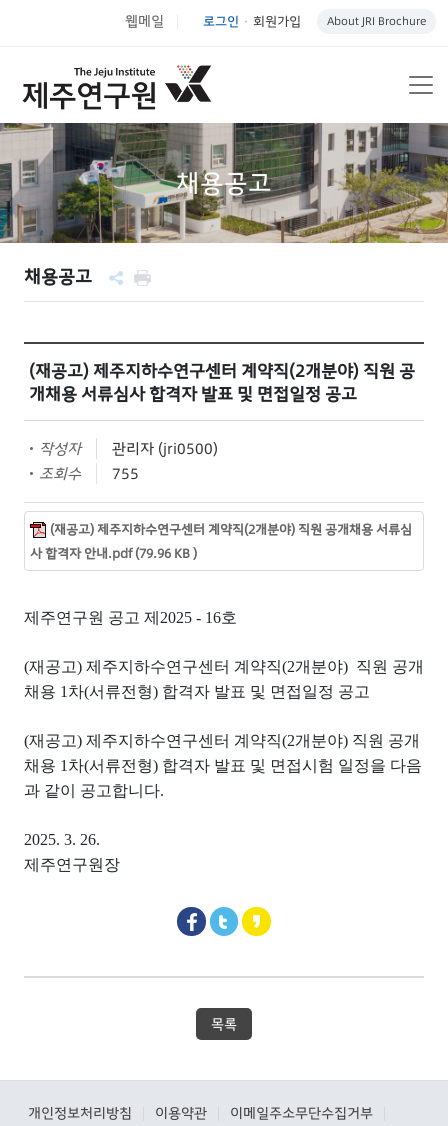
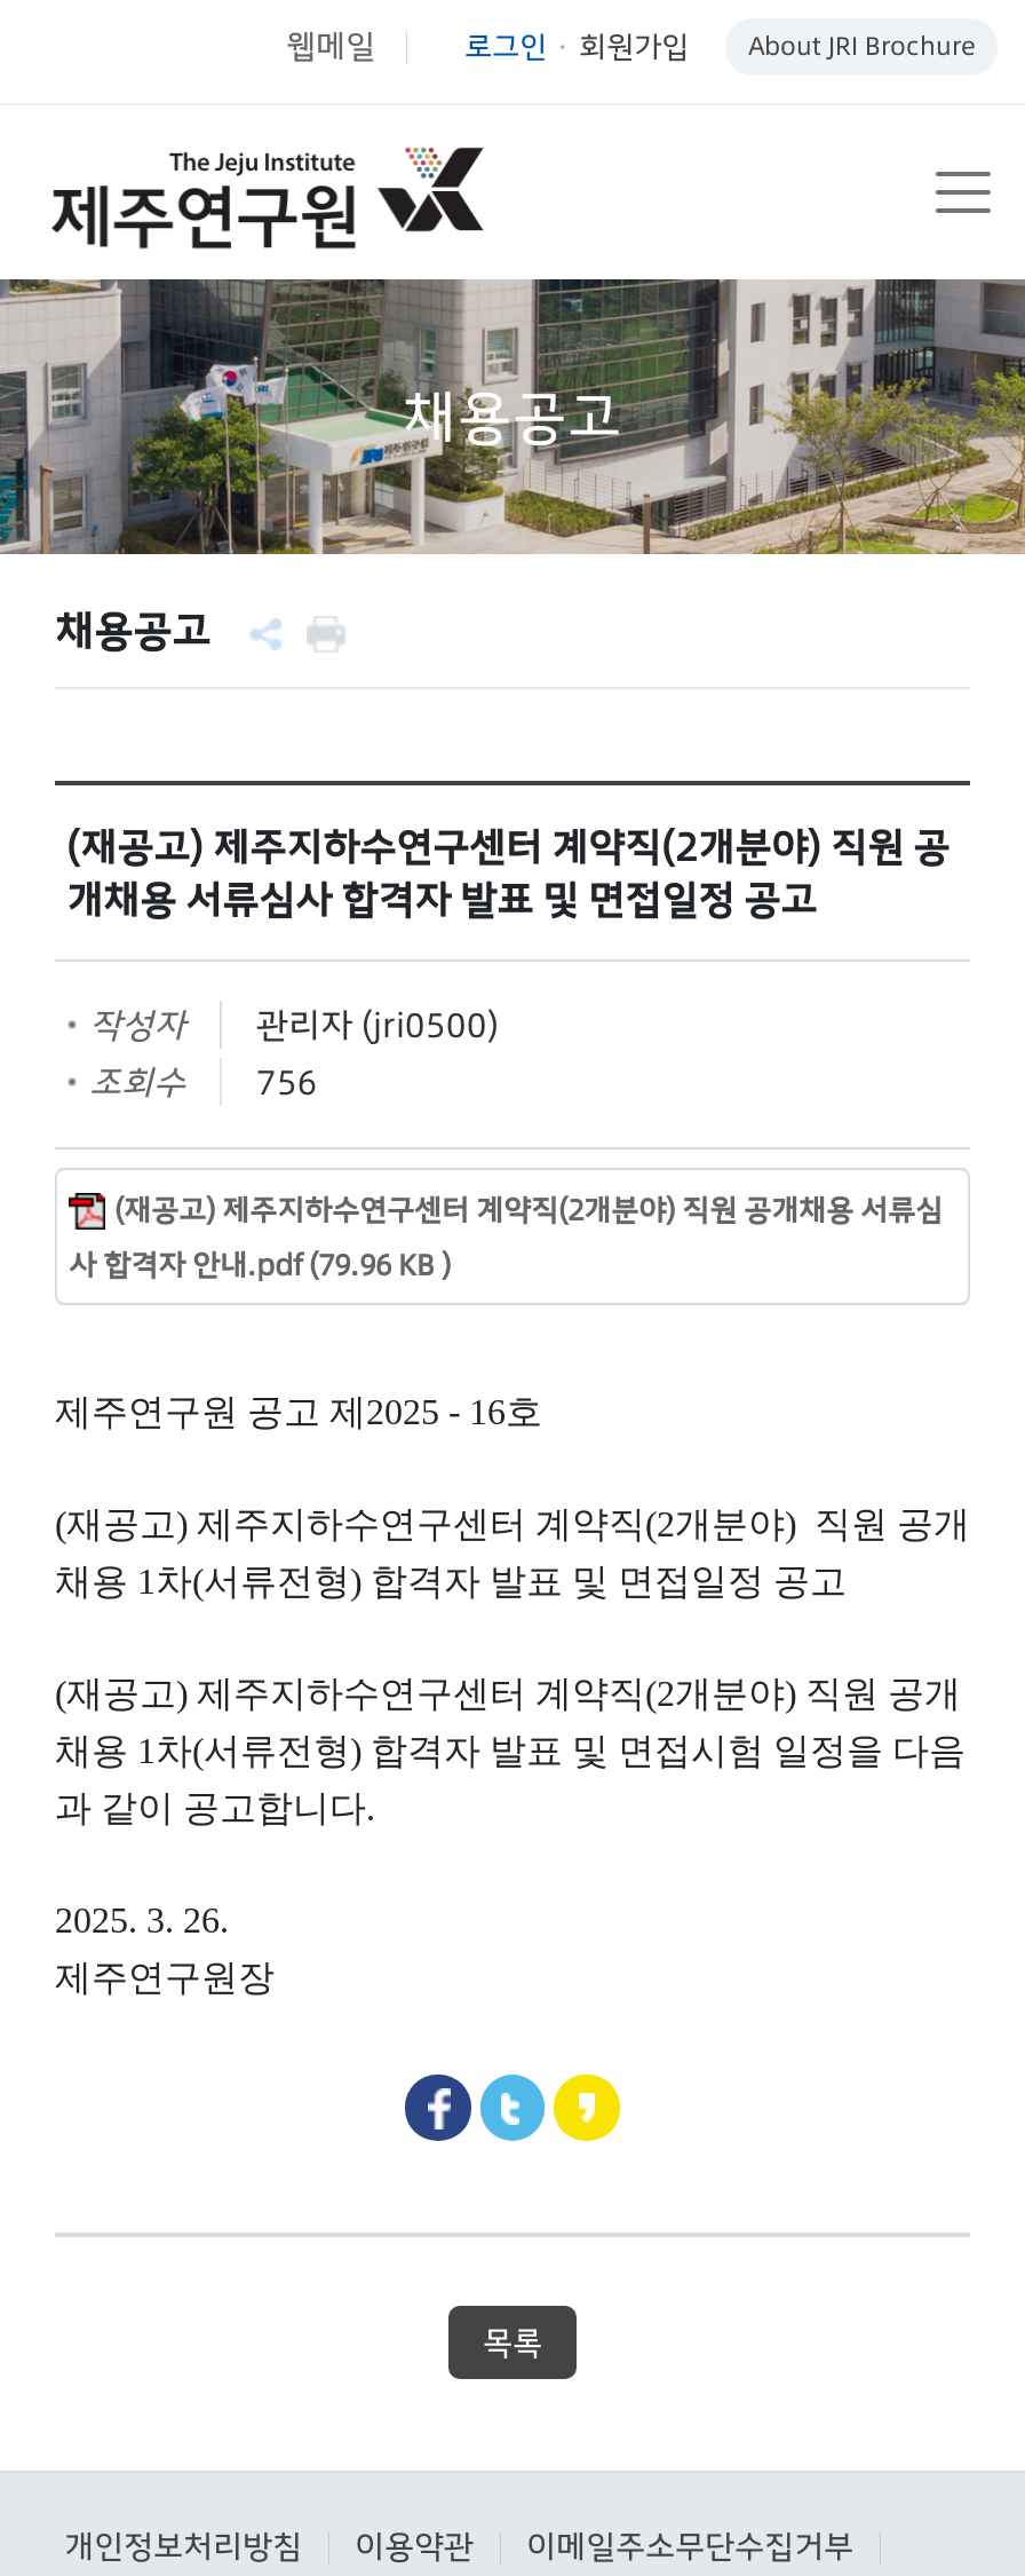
- 조회수 755
+ 조회수 756
